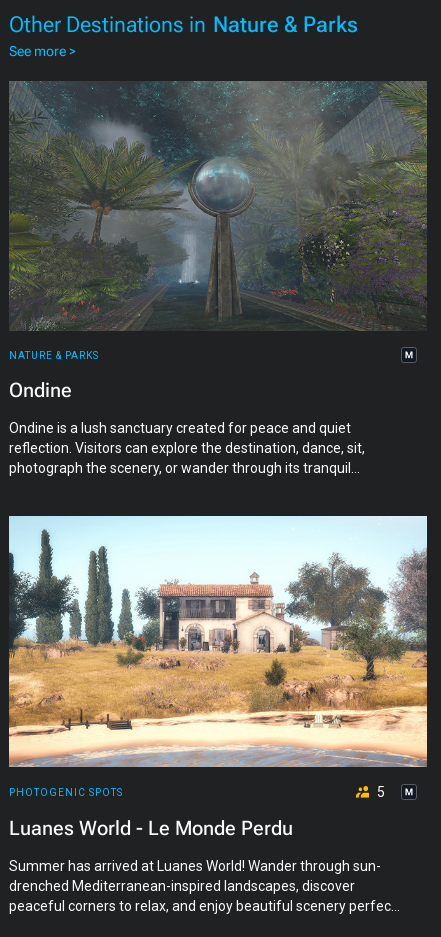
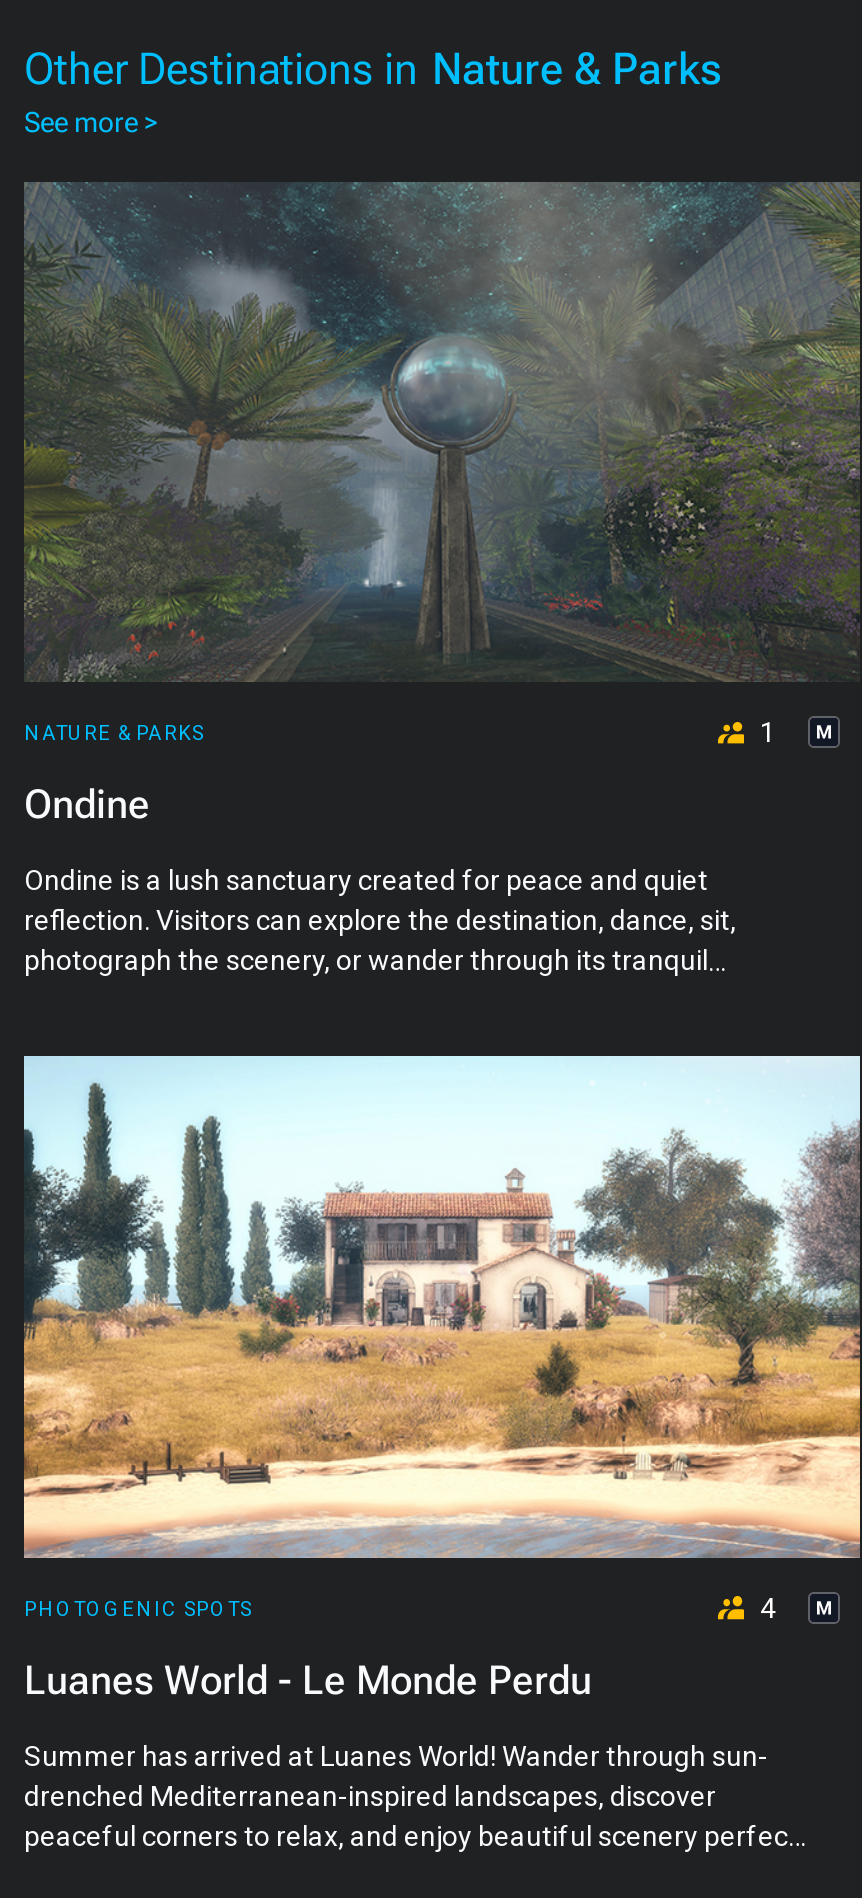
+ 1

- 5
+ 4
